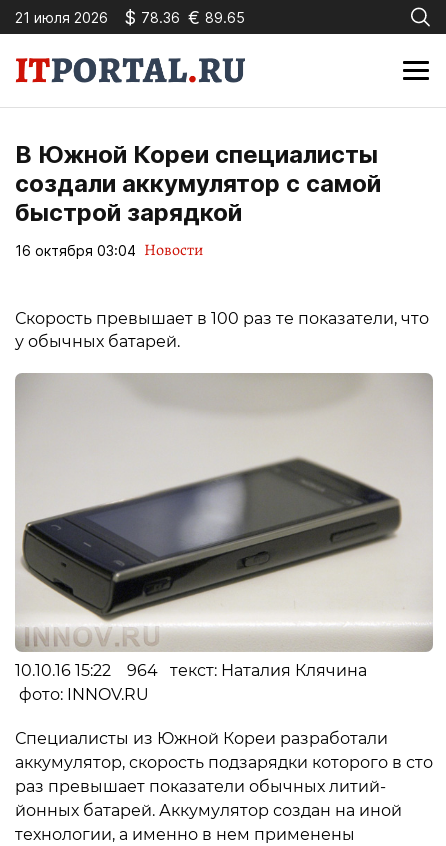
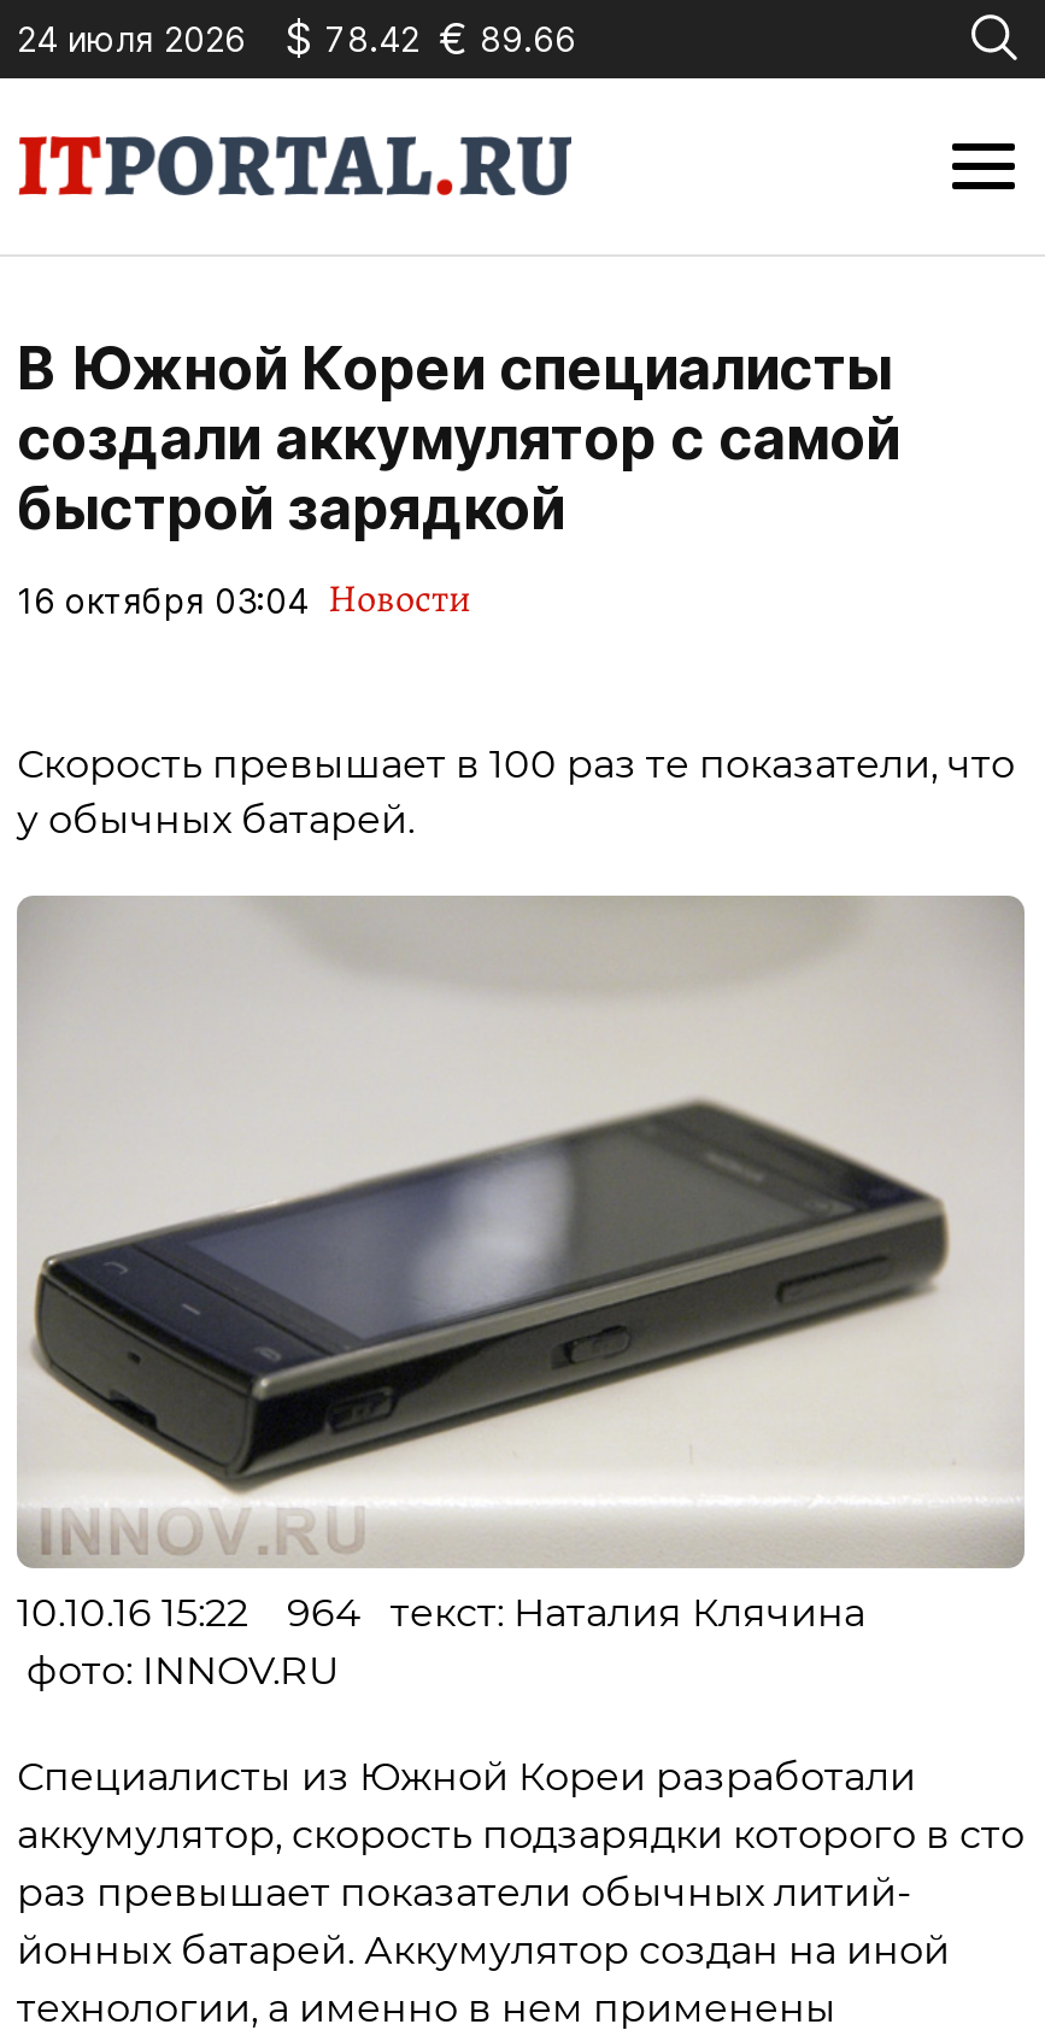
- 21 июля 2026
+ 24 июля 2026

- $ 78.36 € 89.65
+ $ 78.42 € 89.66
